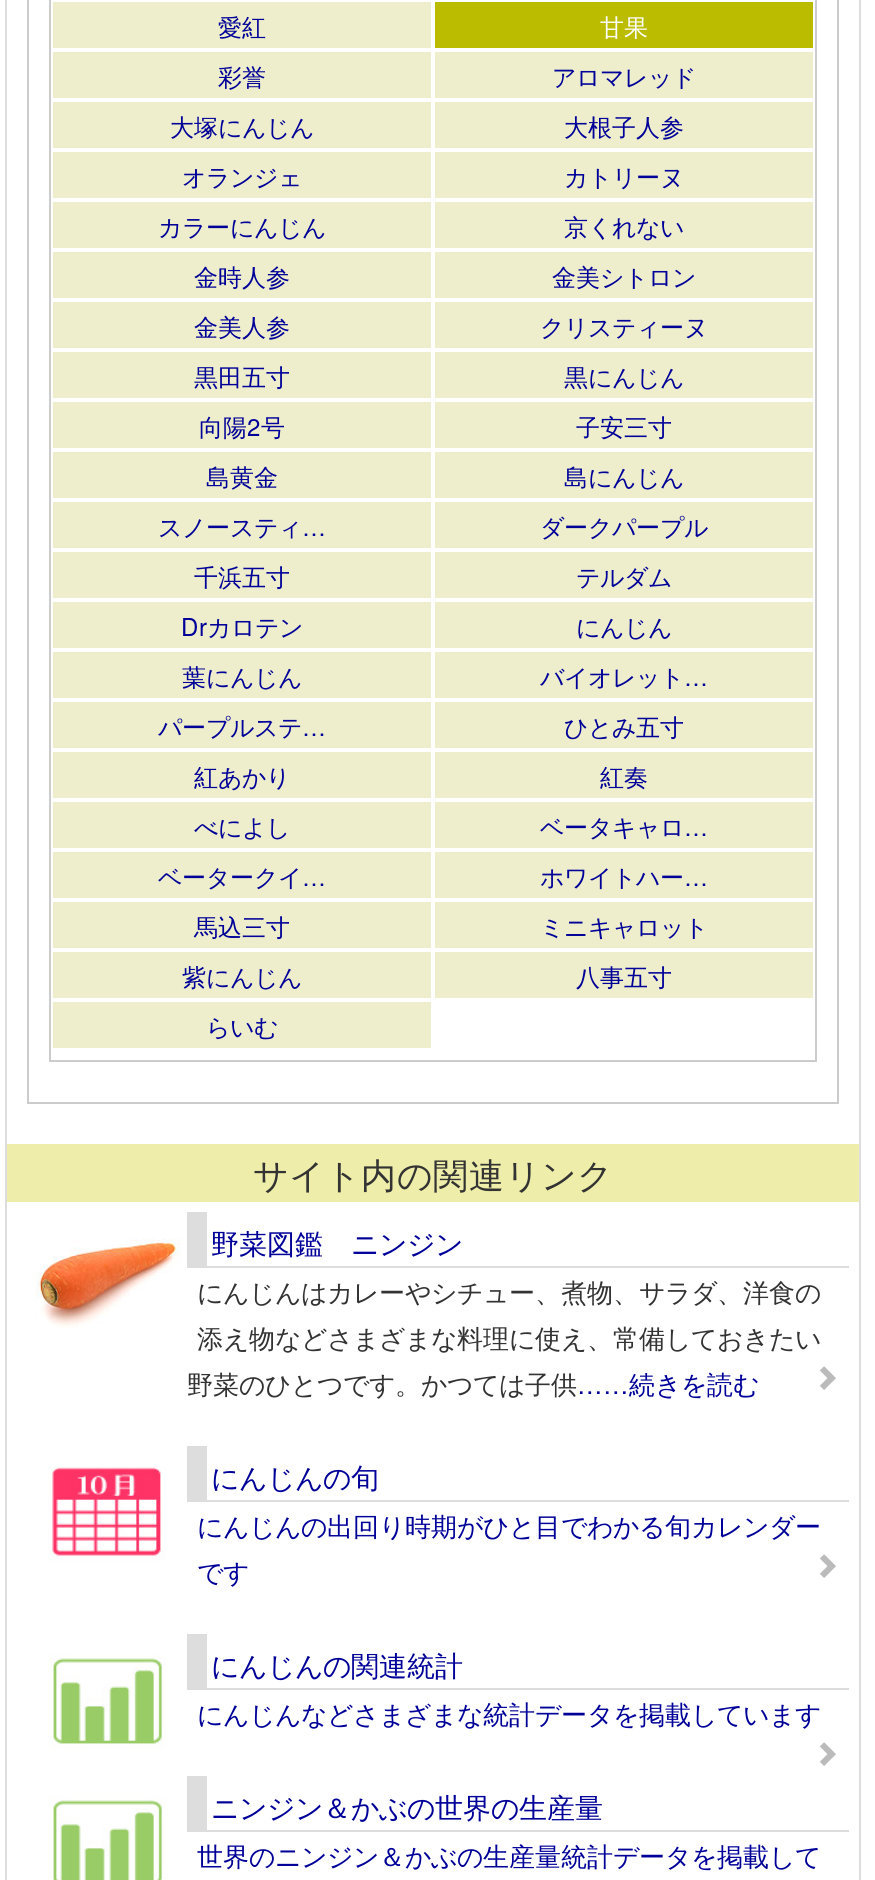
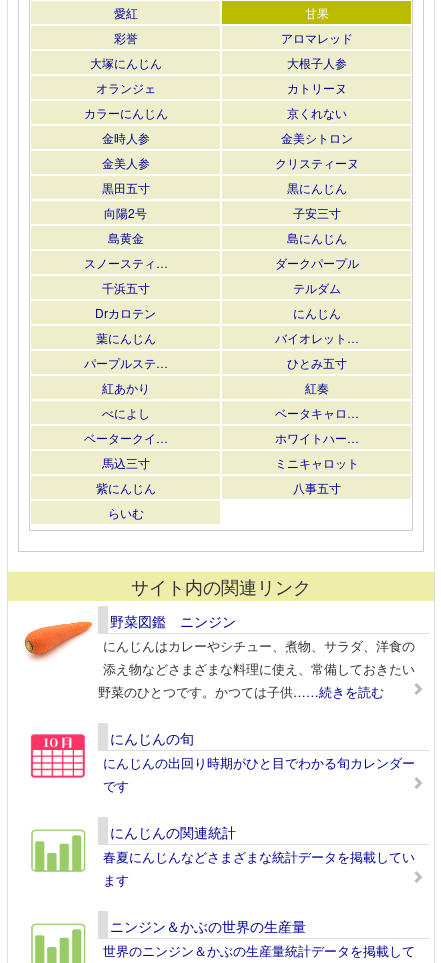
- にんじんなどさまざまな統計データを掲載しています
+ 春夏にんじんなどさまざまな統計データを掲載してい
+ ます
